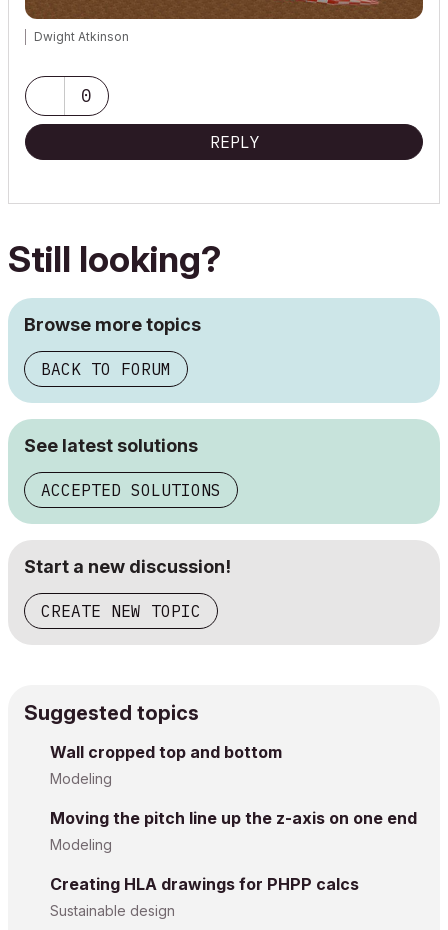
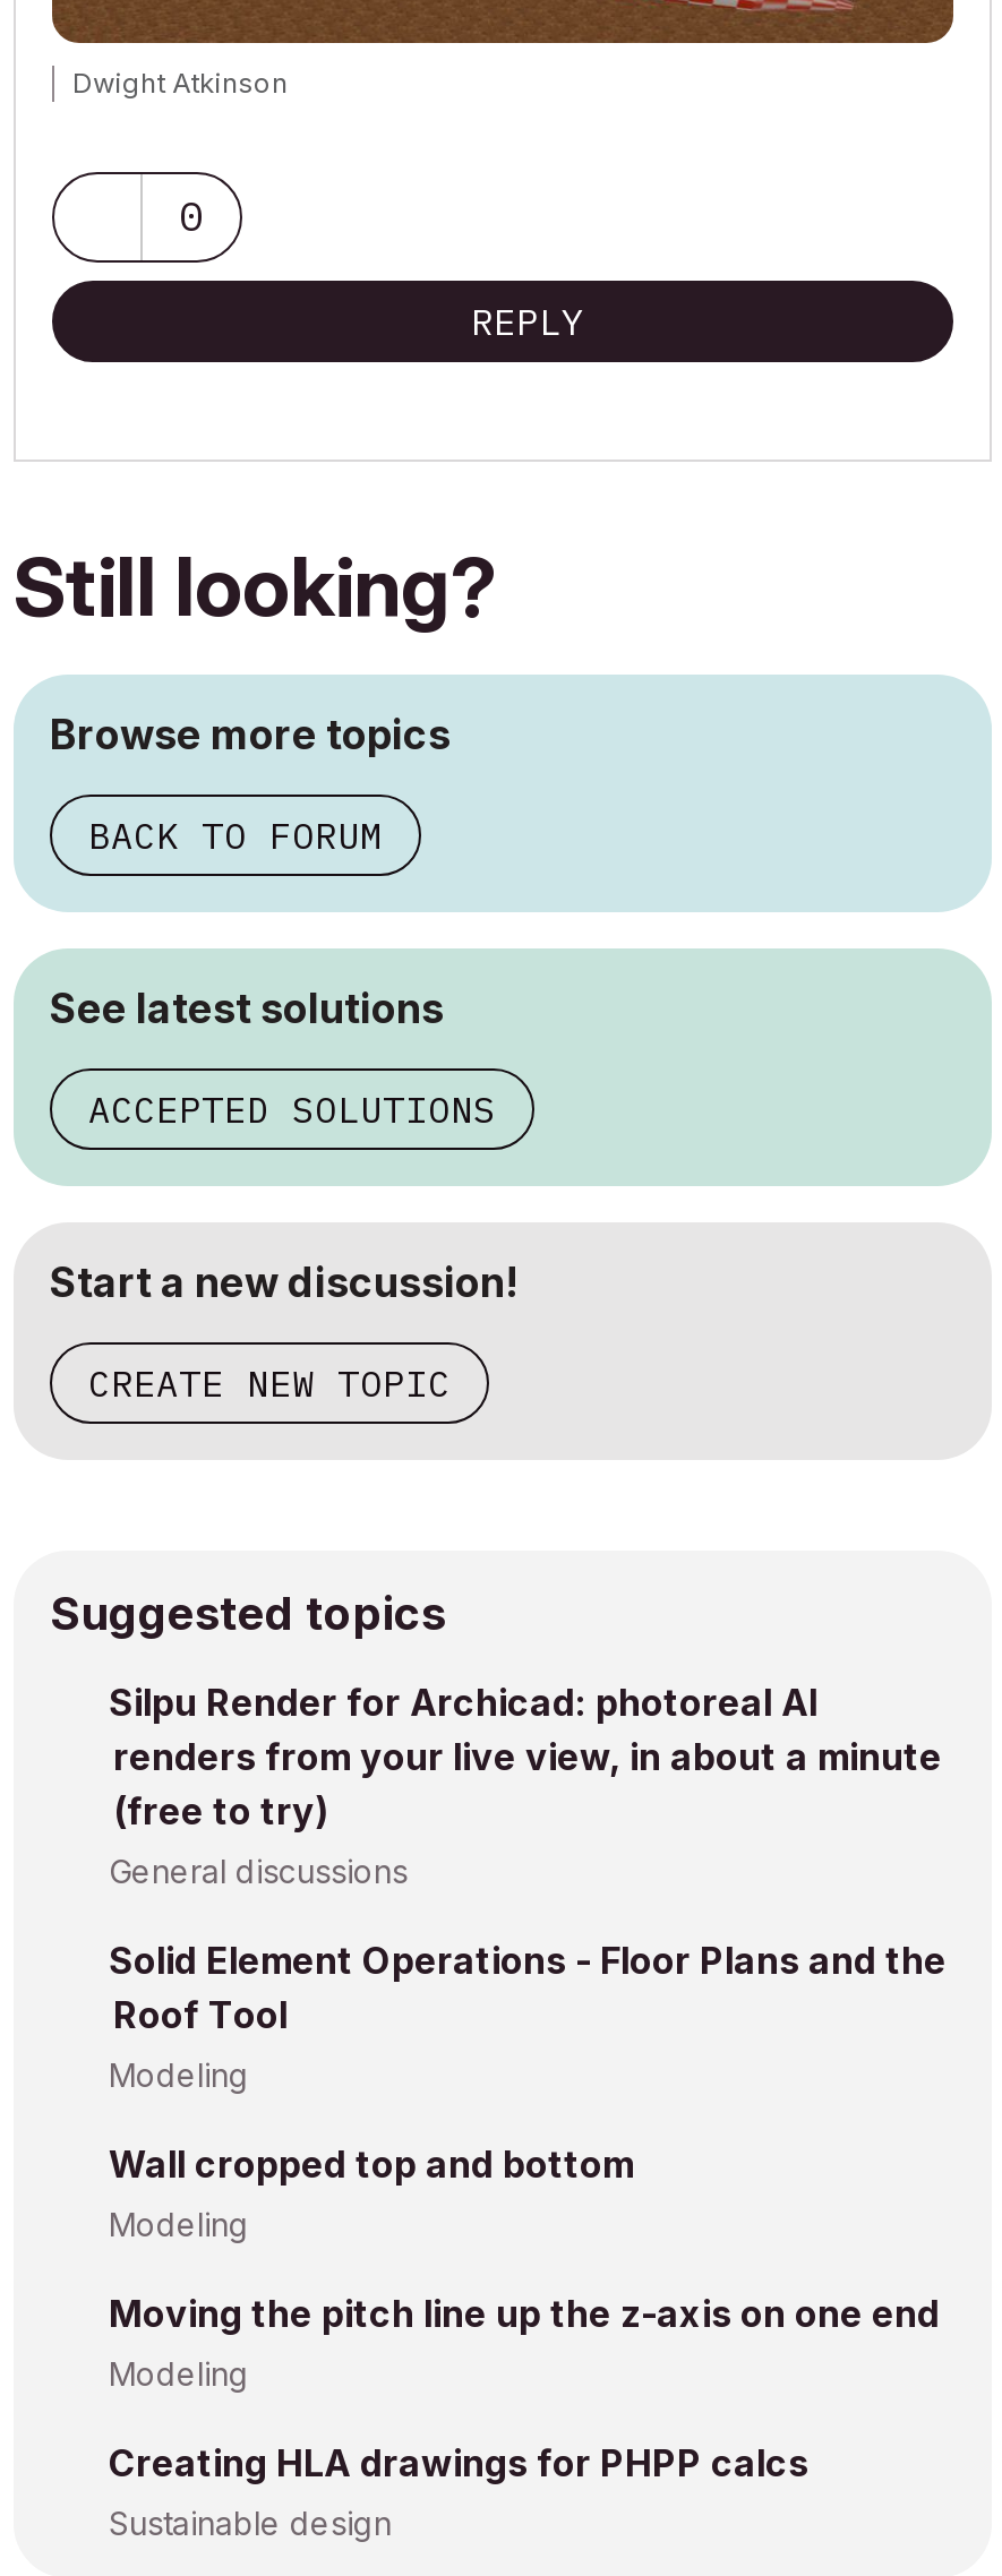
+ Silpu Render for Archicad: photoreal AI
+ renders from your live view, in about a minute
+ (free to try)
+ General discussions
+ Solid Element Operations - Floor Plans and the
+ Roof Tool
+ Modeling
